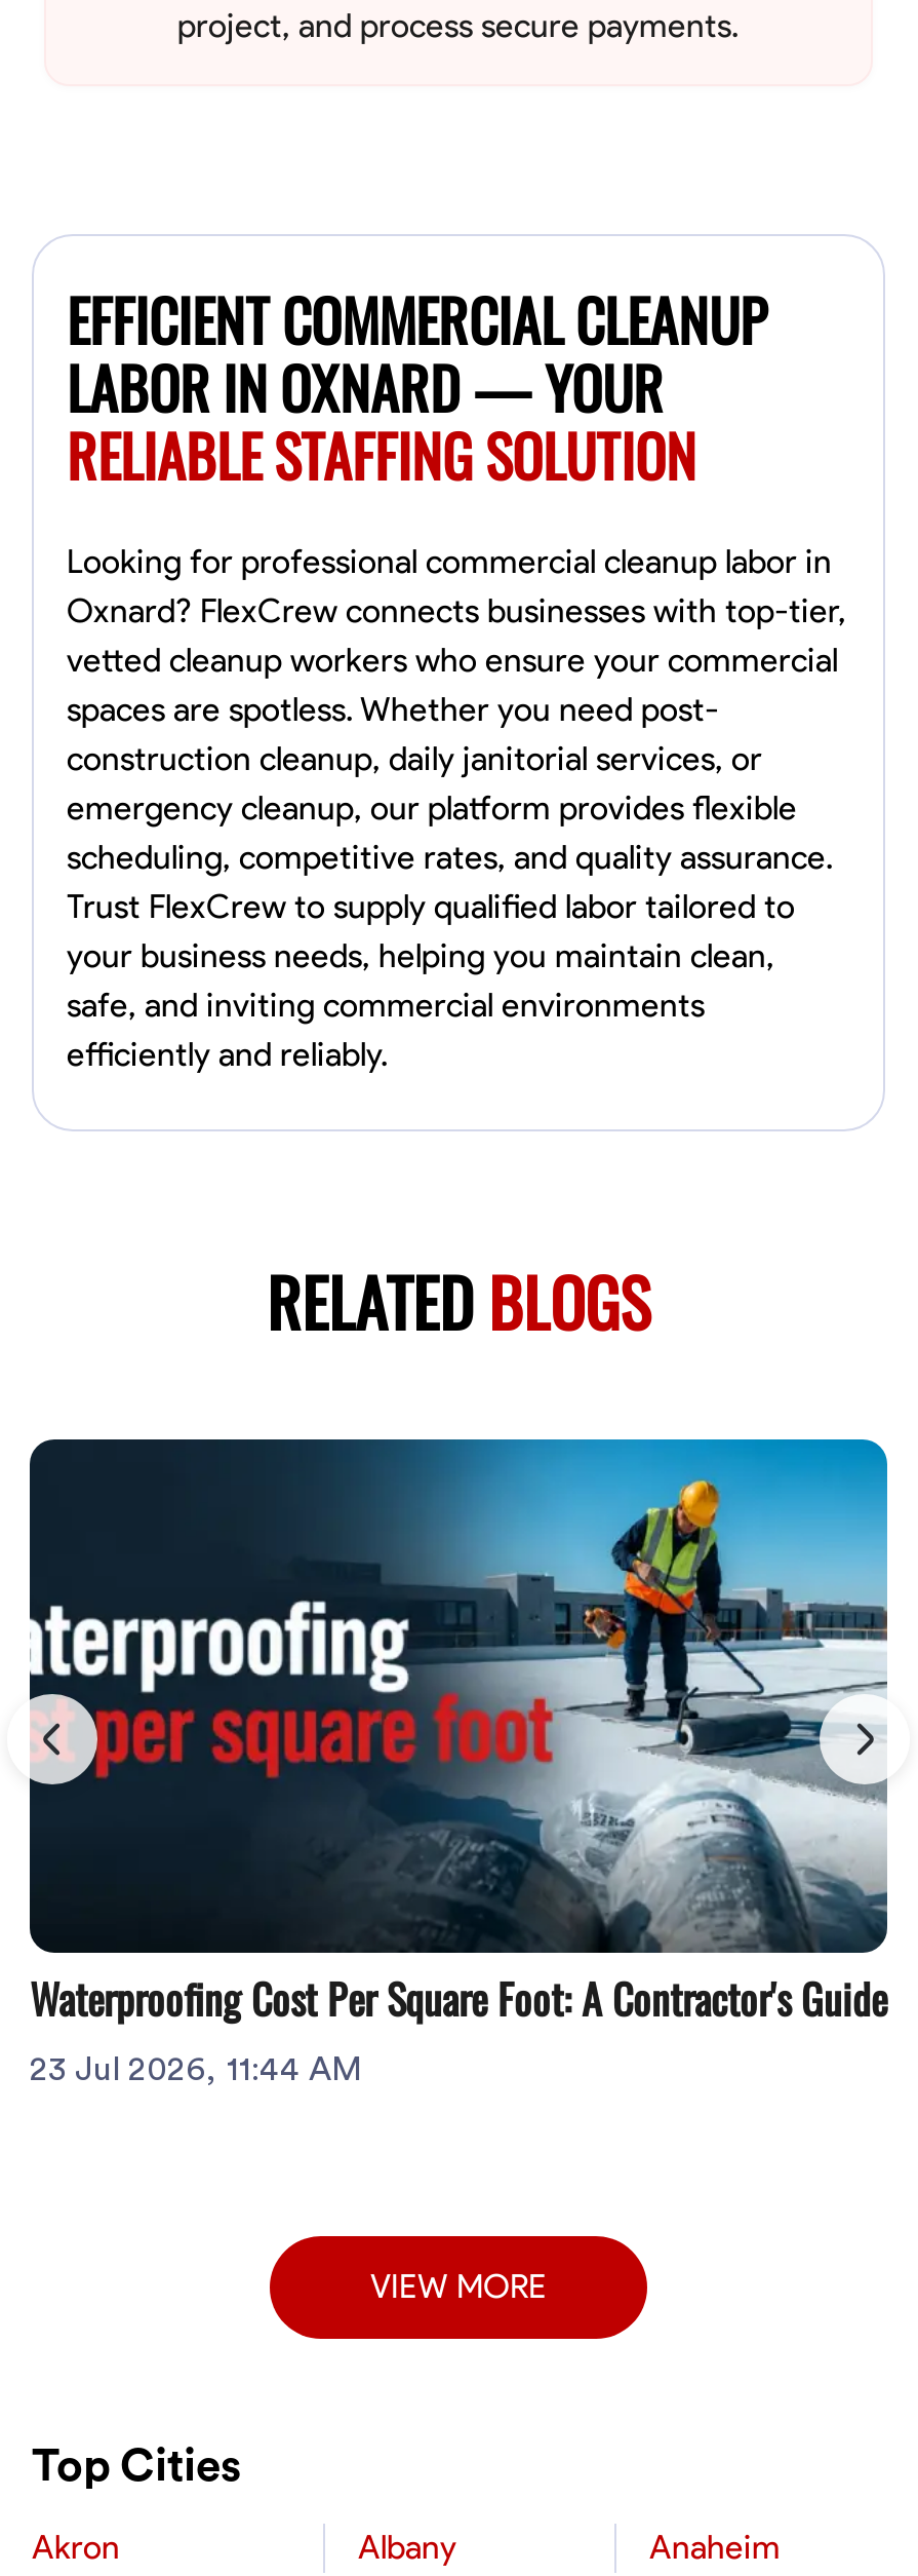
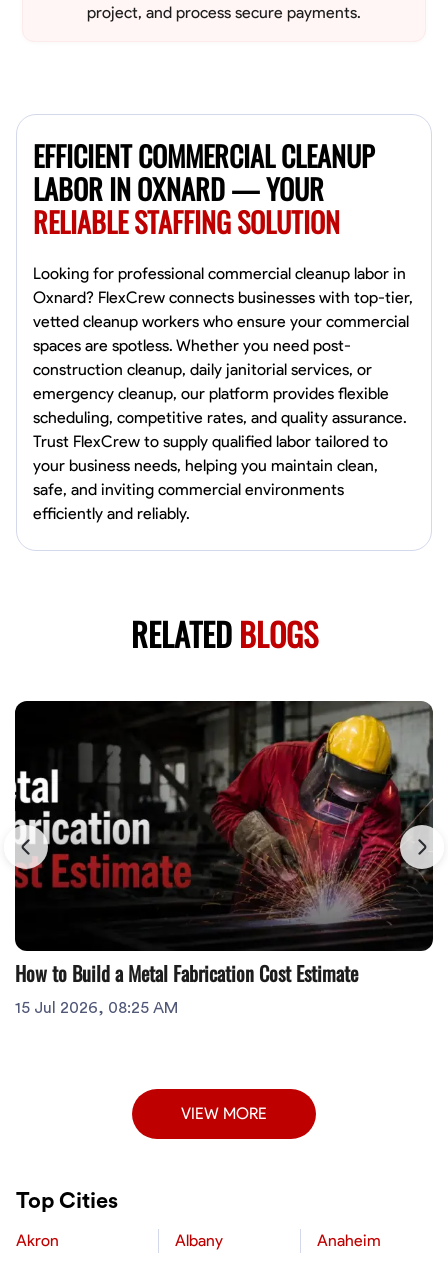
- [image]
- Waterproofing Cost Per Square Foot: A Contractor's Guide
- 23 Jul 2026, 11:44 AM
+ [image]
+ How to Build a Metal Fabrication Cost Estimate
+ 15 Jul 2026, 08:25 AM
